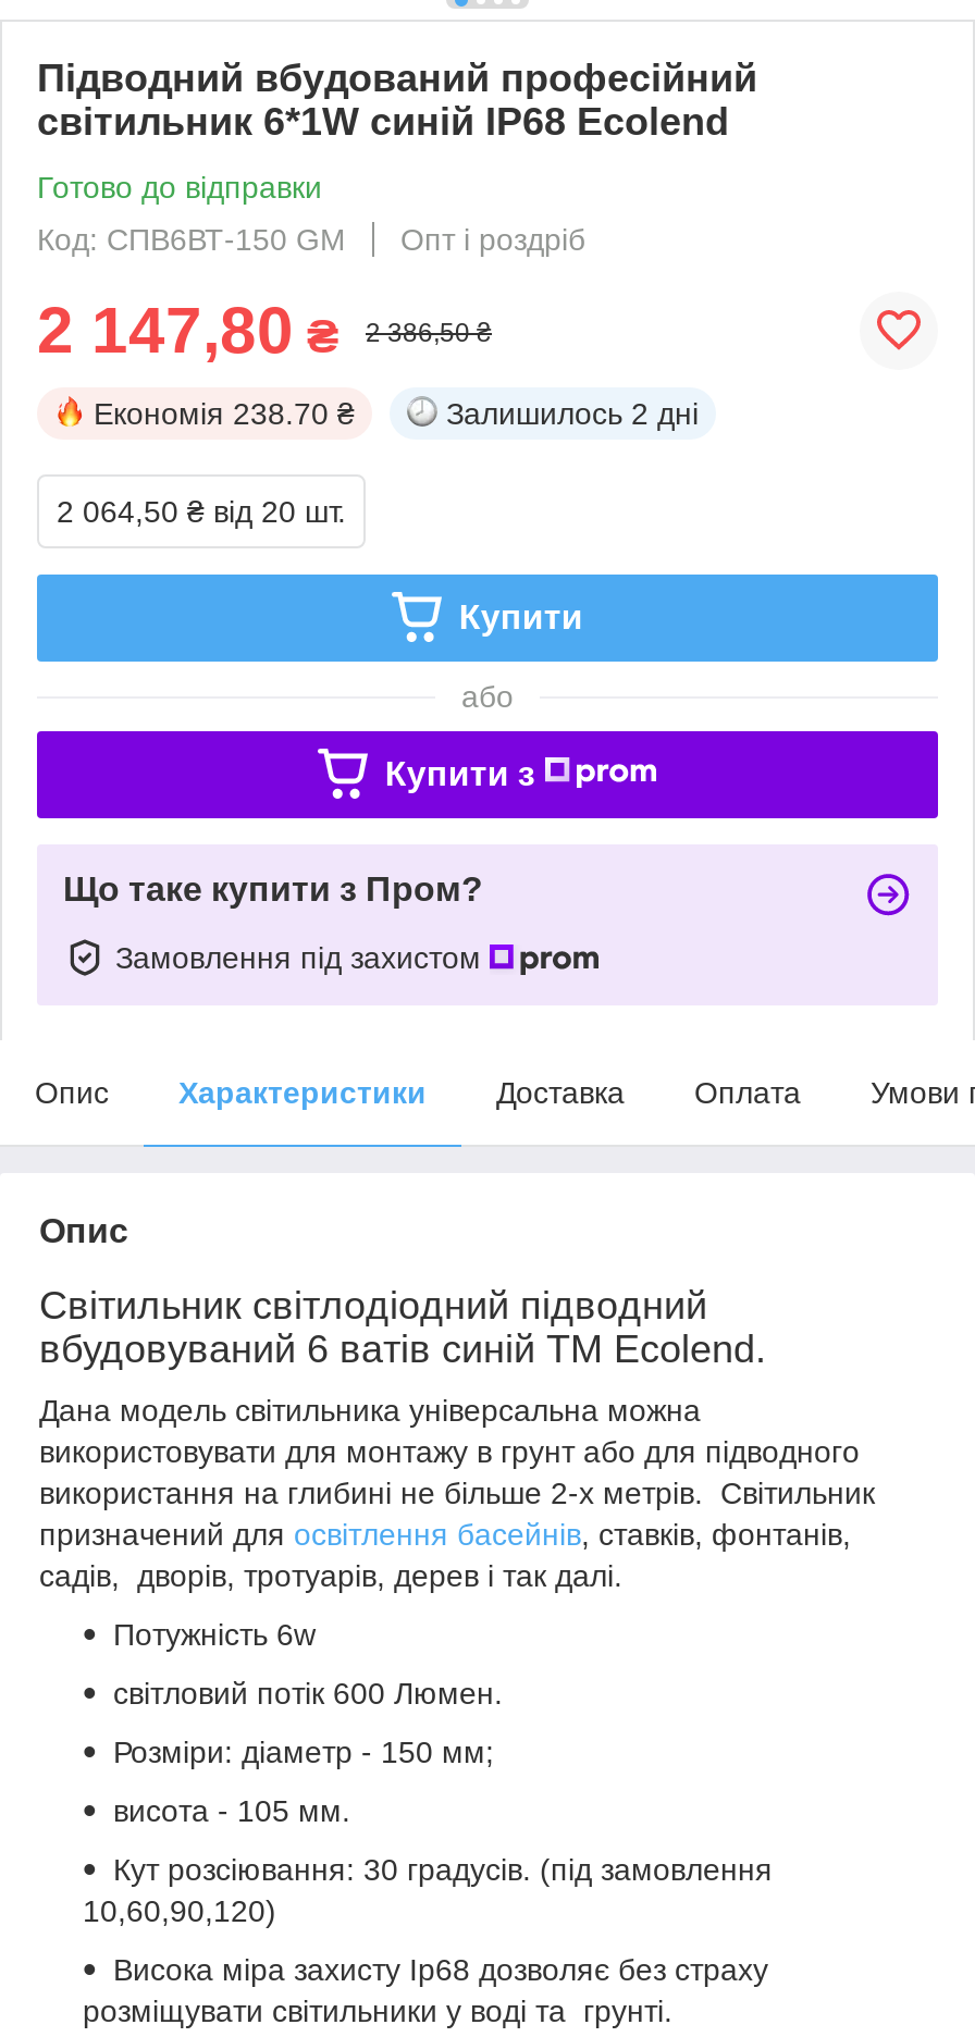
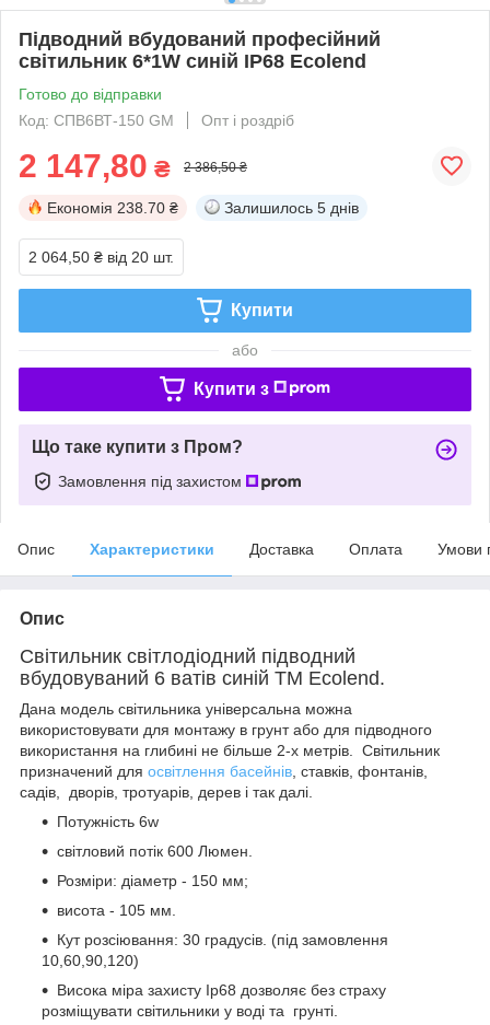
- Залишилось 2 дні
+ Залишилось 5 днів
